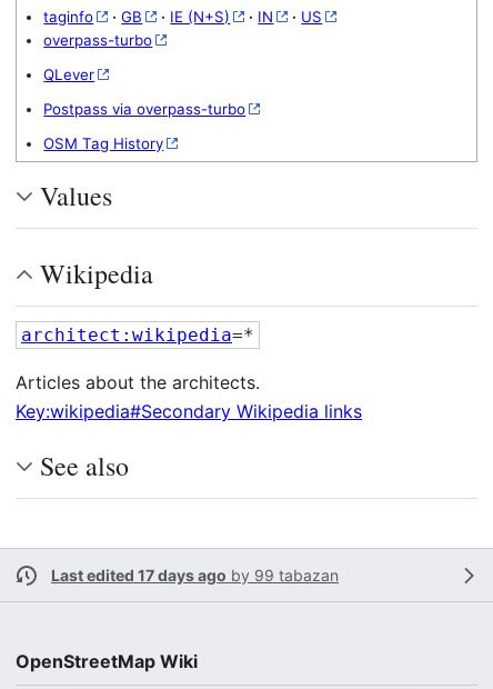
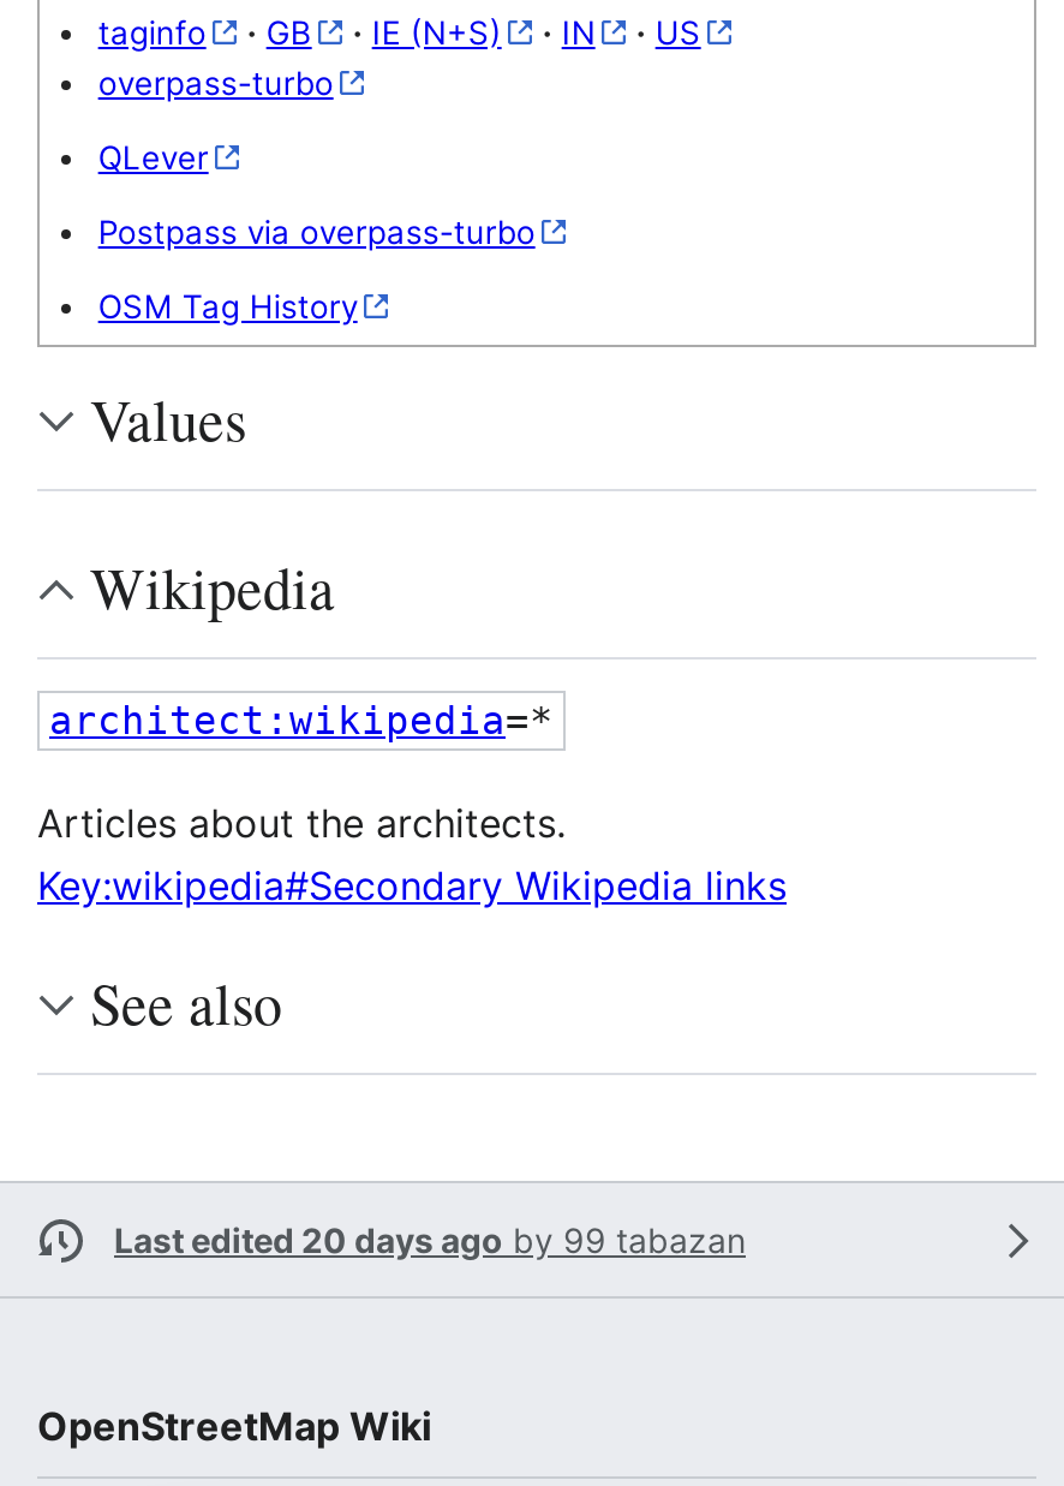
- Last edited 17 days ago by 99 tabazan
+ Last edited 20 days ago by 99 tabazan
